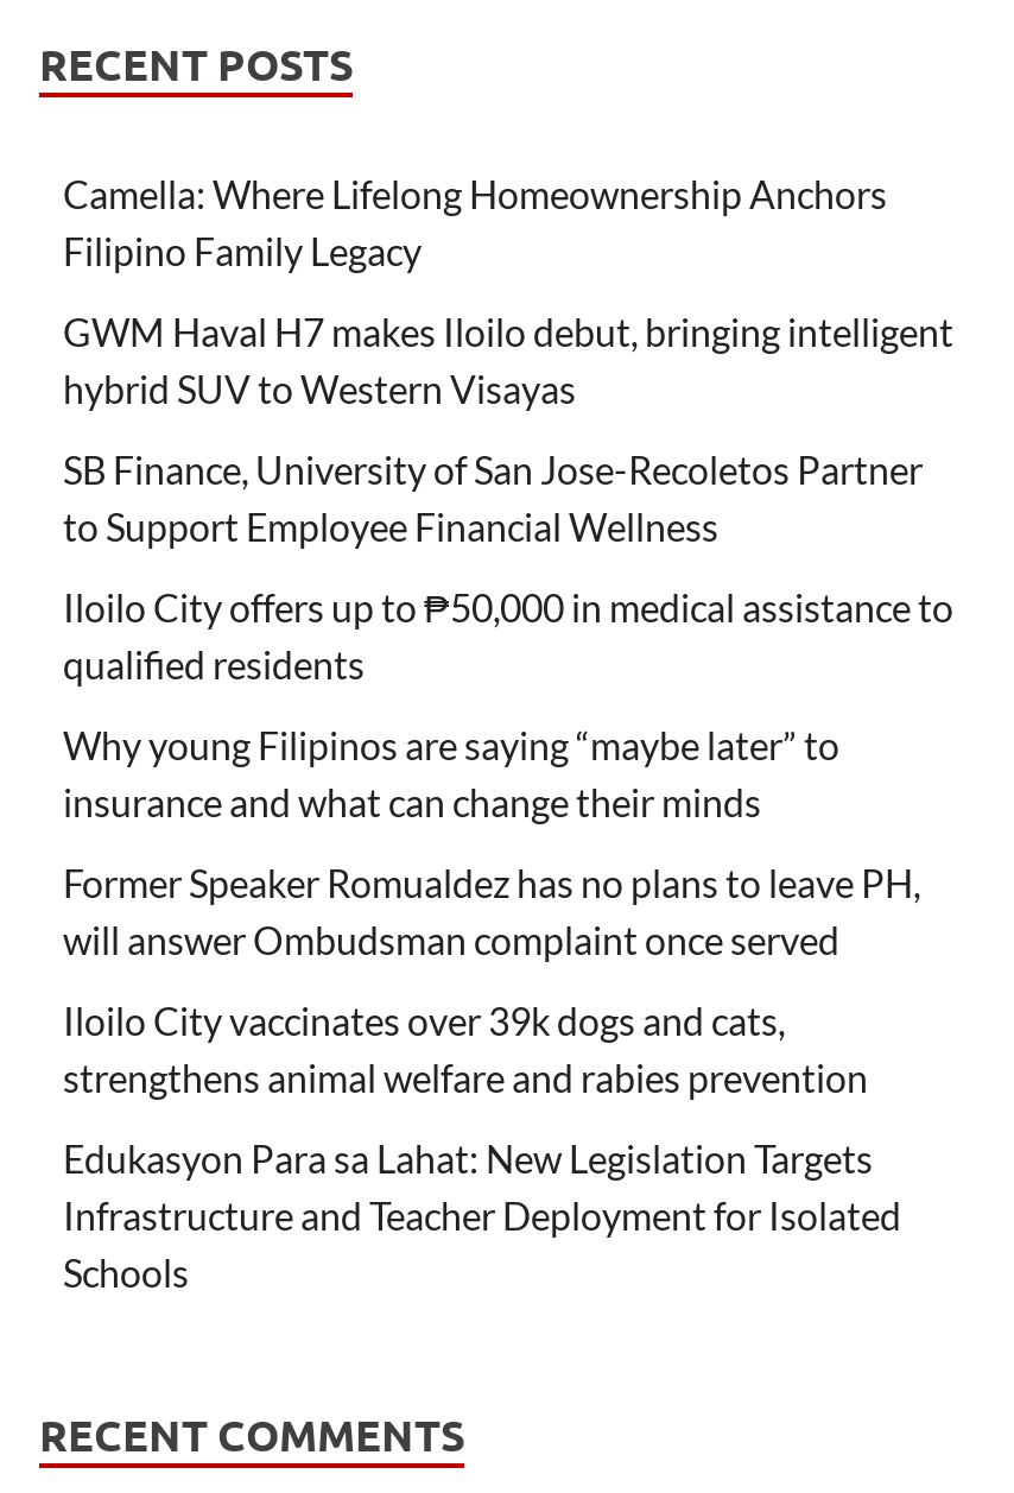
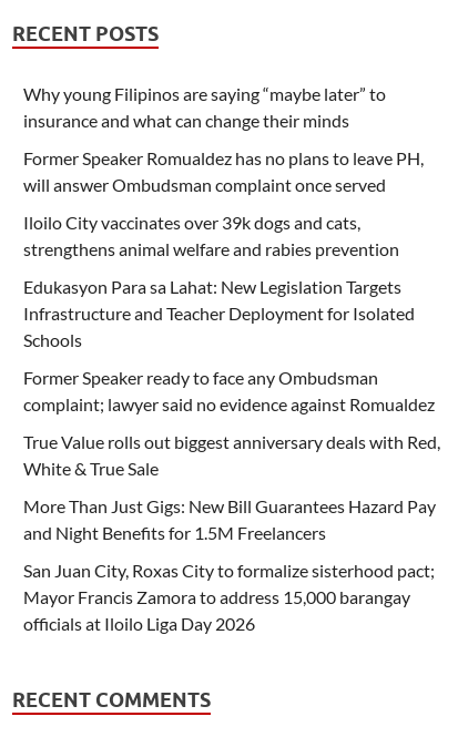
- Camella: Where Lifelong Homeownership Anchors
- Filipino Family Legacy
- GWM Haval H7 makes Iloilo debut, bringing intelligent
- hybrid SUV to Western Visayas
- SB Finance, University of San Jose-Recoletos Partner
- to Support Employee Financial Wellness
- Iloilo City offers up to ₱50,000 in medical assistance to
- qualified residents

moved up: Why young Filipinos are saying “maybe later” to | insurance and what can change their minds | Former Speaker Romualdez has no plans to leave PH, | ... | Infrastructure and Teacher Deployment for Isolated | Schools

+ Former Speaker ready to face any Ombudsman
+ complaint; lawyer said no evidence against Romualdez
+ True Value rolls out biggest anniversary deals with Red,
+ White & True Sale
+ More Than Just Gigs: New Bill Guarantees Hazard Pay
+ and Night Benefits for 1.5M Freelancers
+ San Juan City, Roxas City to formalize sisterhood pact;
+ Mayor Francis Zamora to address 15,000 barangay
+ officials at Iloilo Liga Day 2026
